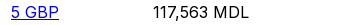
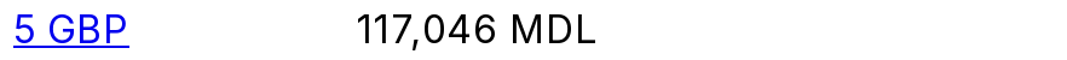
- 117,563 MDL
+ 117,046 MDL
